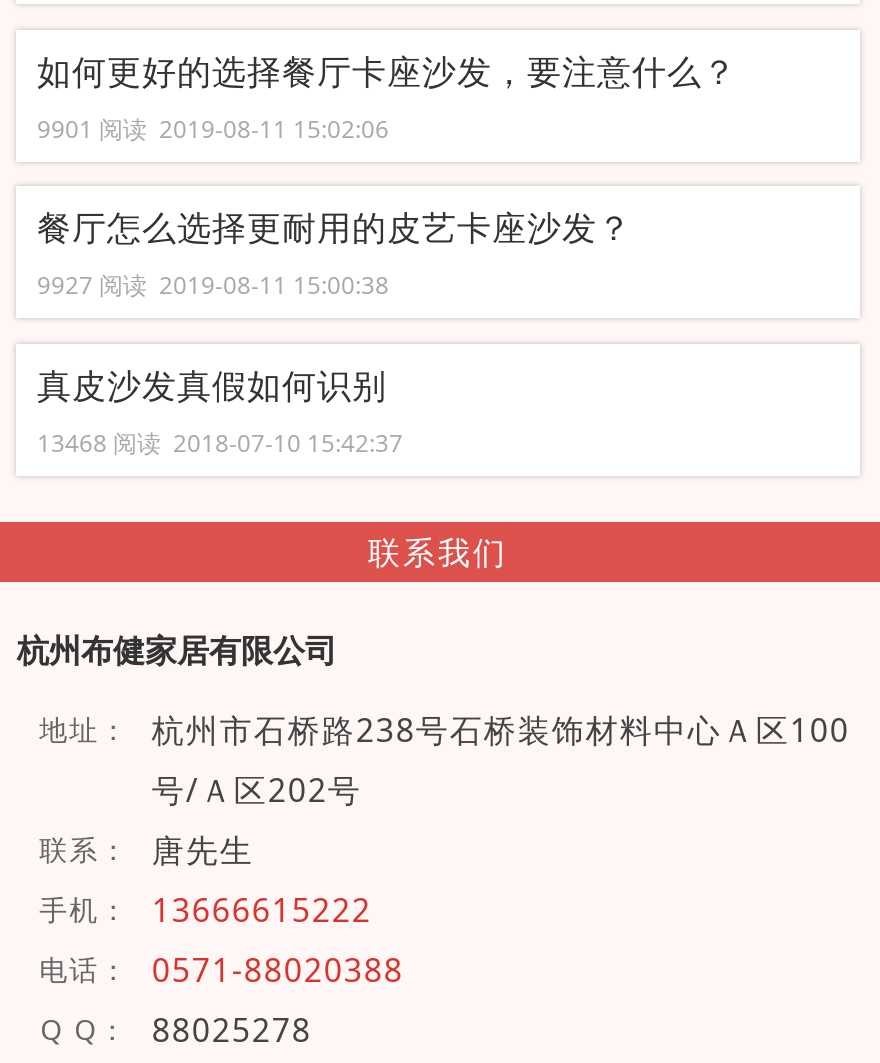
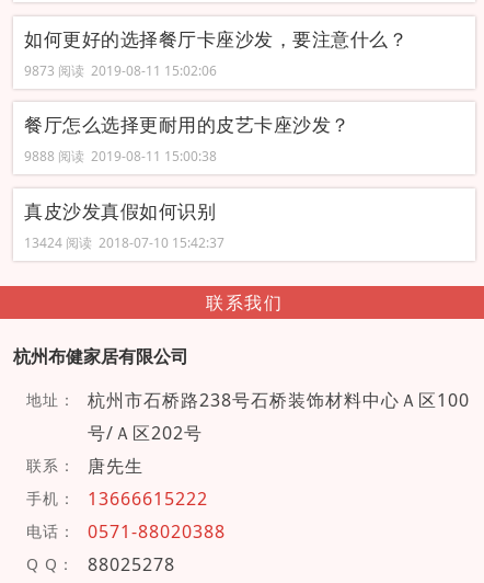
- 9901 阅读 2019-08-11 15:02:06
+ 9873 阅读 2019-08-11 15:02:06

- 9927 阅读 2019-08-11 15:00:38
+ 9888 阅读 2019-08-11 15:00:38

- 13468 阅读 2018-07-10 15:42:37
+ 13424 阅读 2018-07-10 15:42:37
